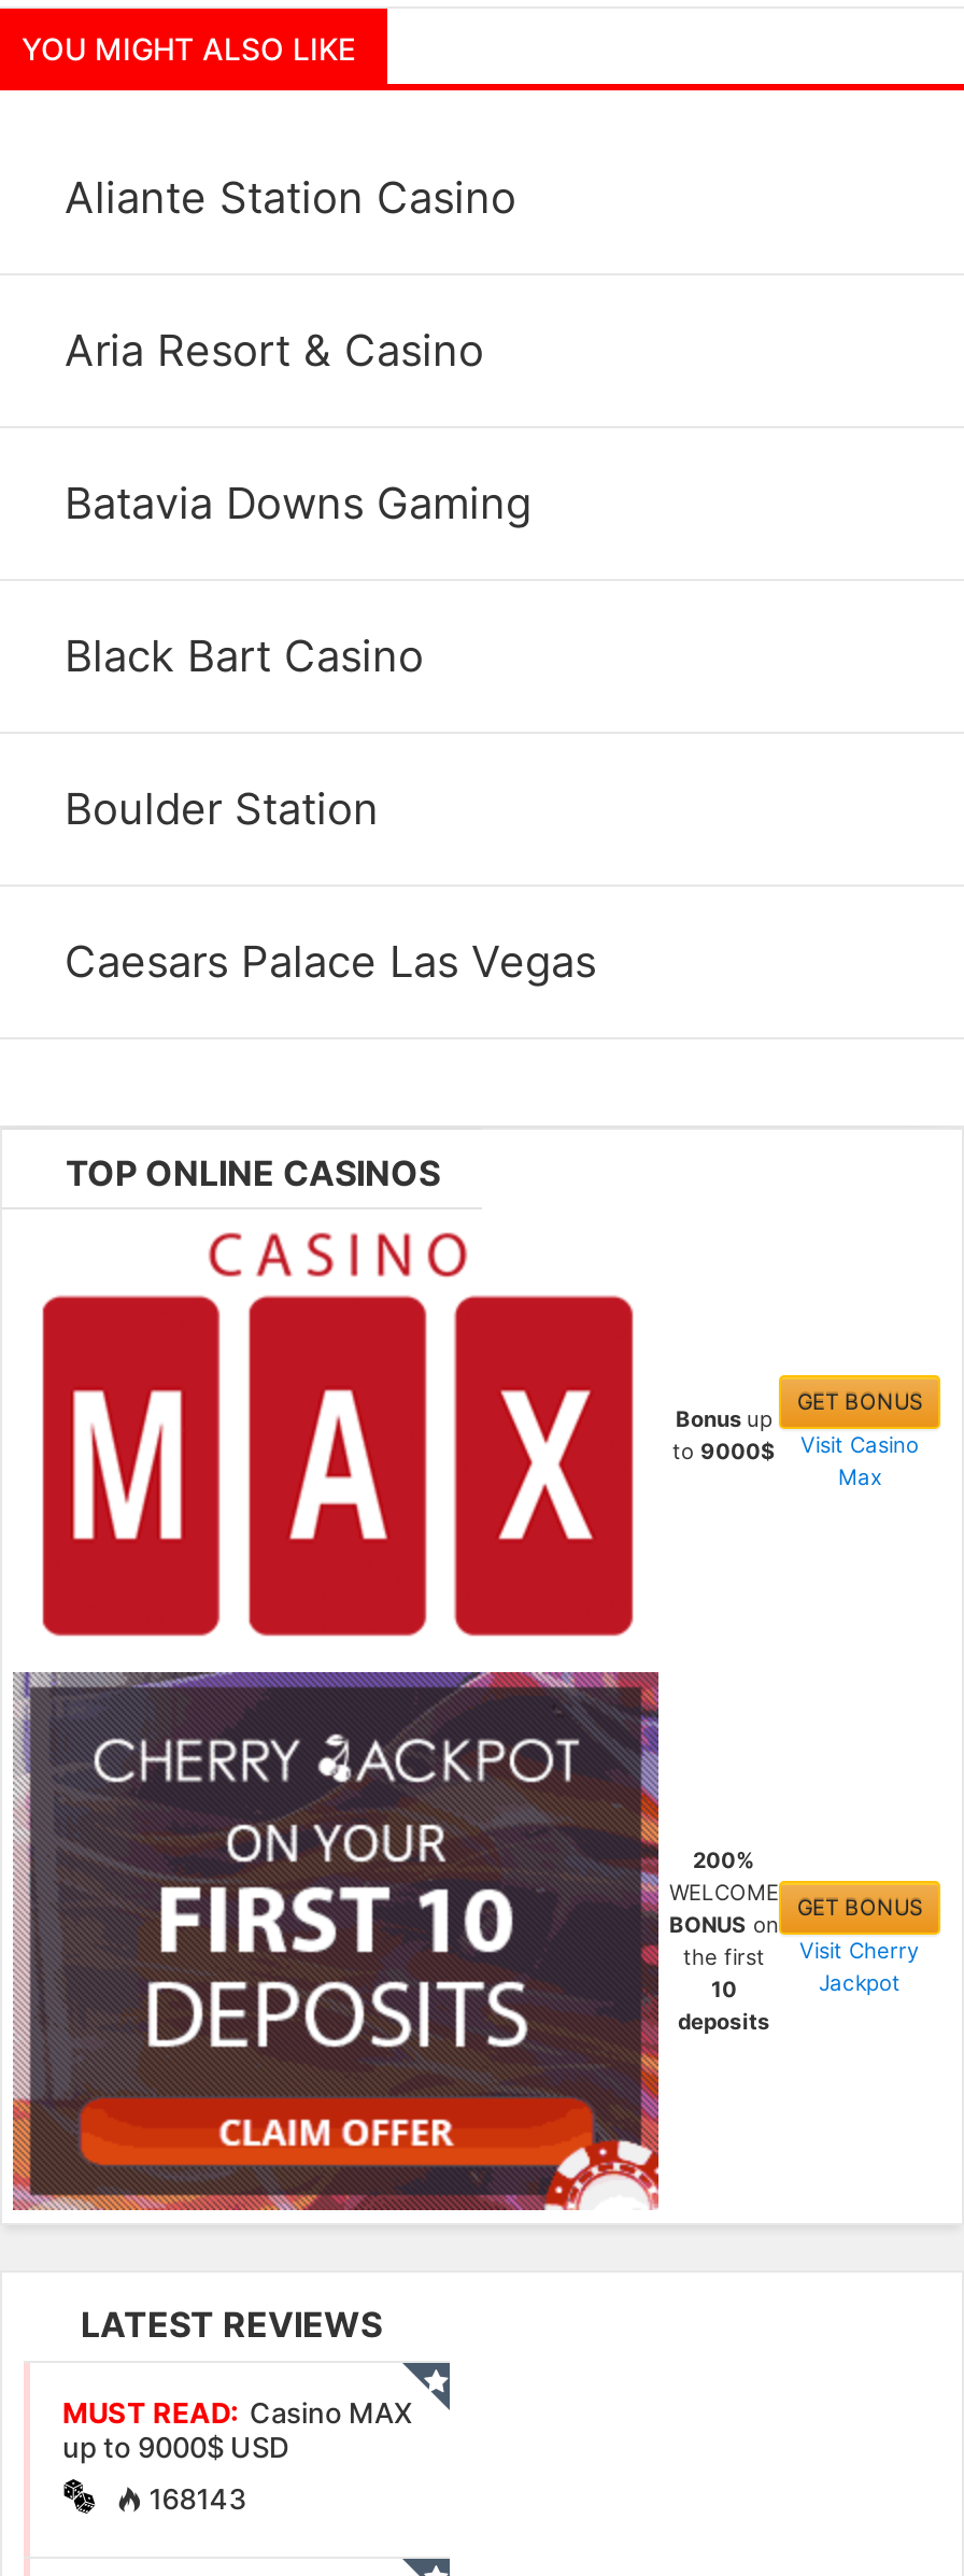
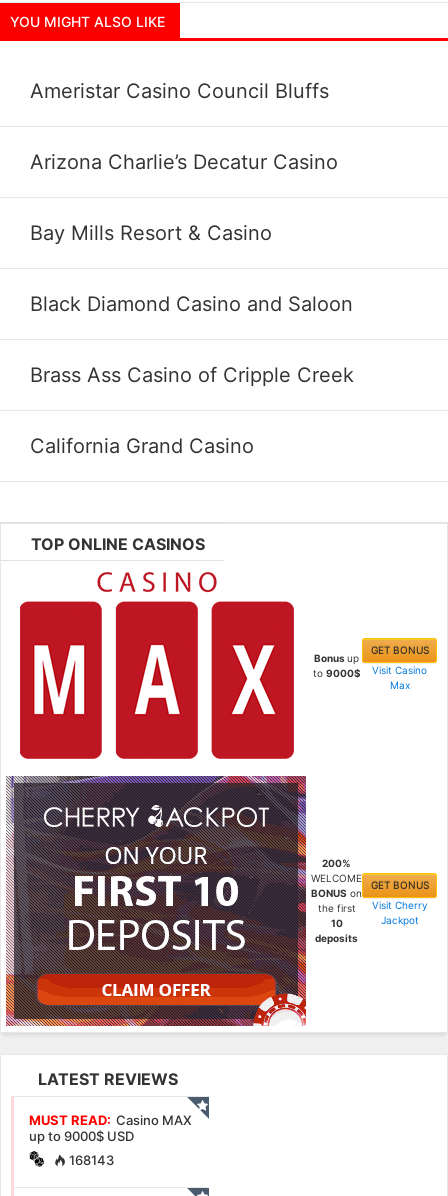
- Aliante Station Casino
+ Ameristar Casino Council Bluffs

- Aria Resort & Casino
+ Arizona Charlie’s Decatur Casino

- Batavia Downs Gaming
+ Bay Mills Resort & Casino

- Black Bart Casino
+ Black Diamond Casino and Saloon

- Boulder Station
+ Brass Ass Casino of Cripple Creek

- Caesars Palace Las Vegas
+ California Grand Casino
